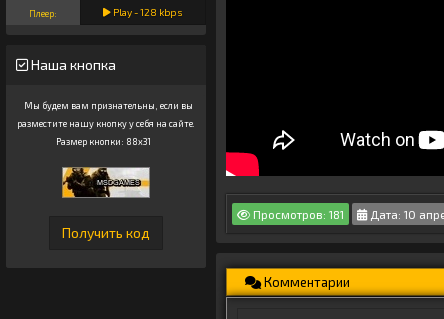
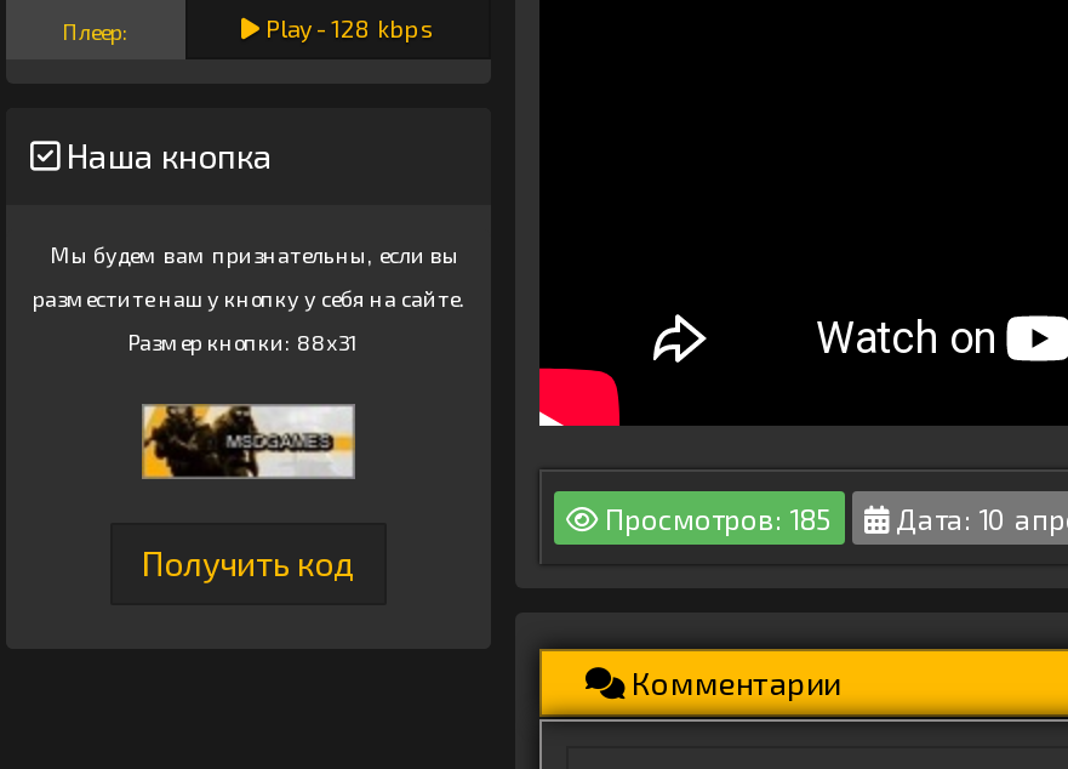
- Просмотров: 181
+ Просмотров: 185
